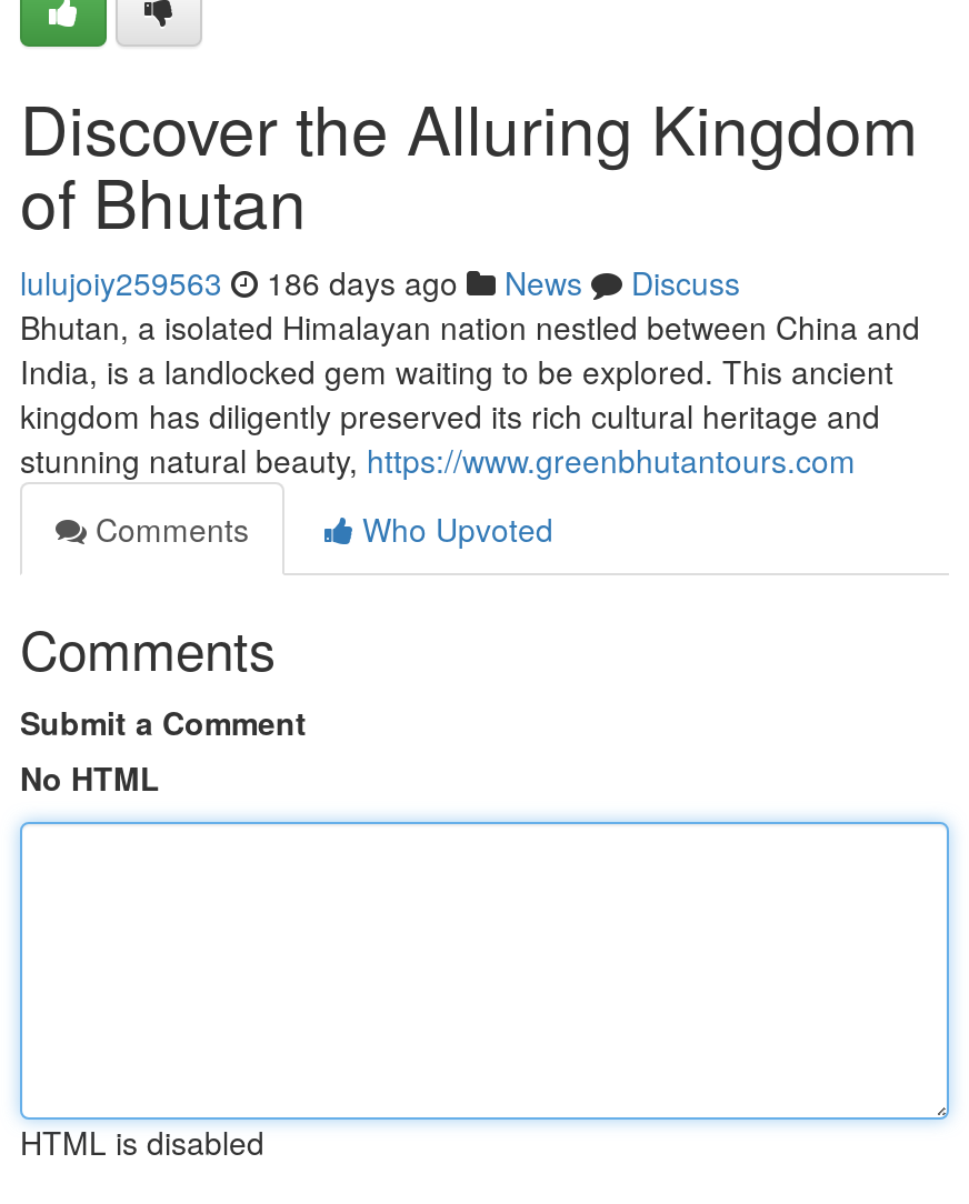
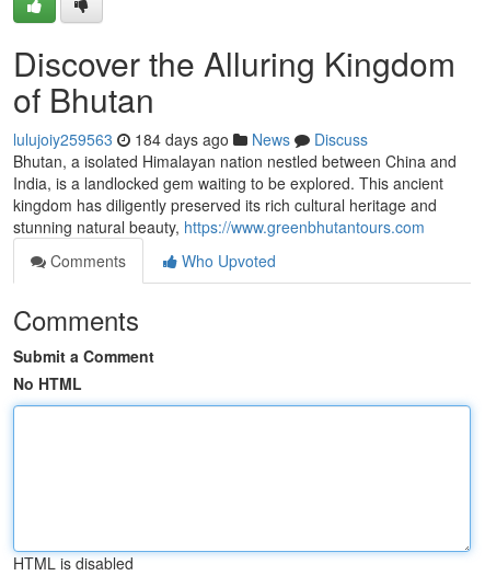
- lulujoiy259563 186 days ago News Discuss
+ lulujoiy259563 184 days ago News Discuss
